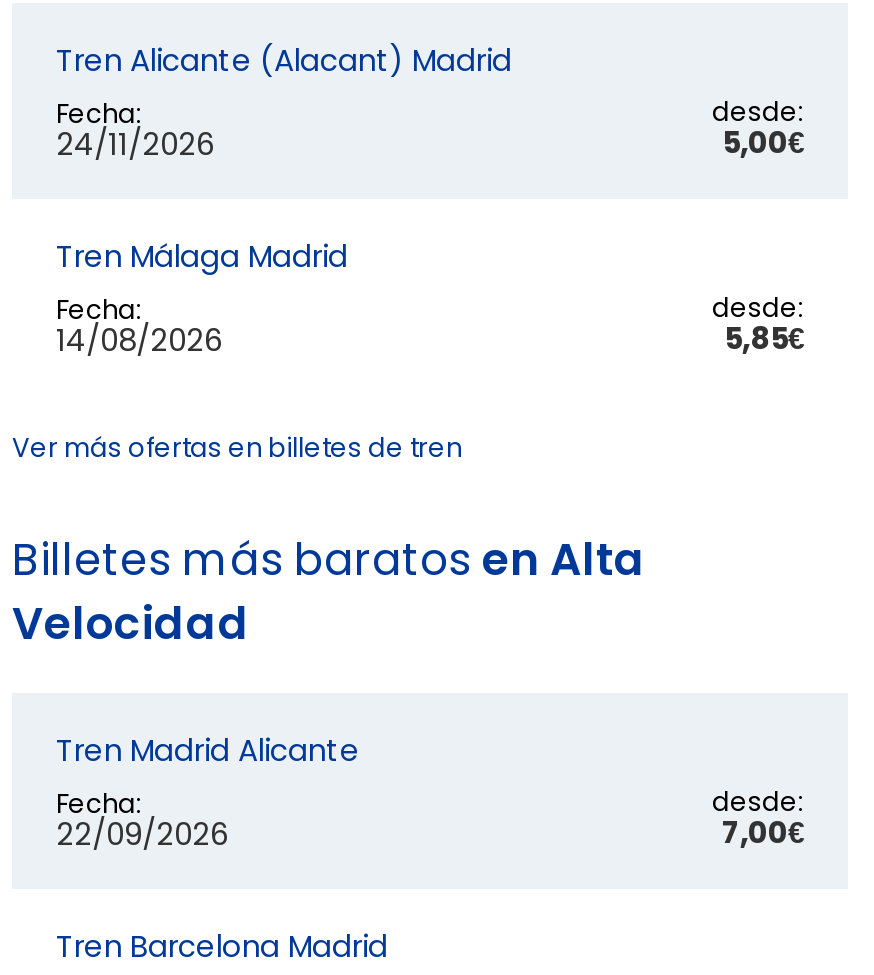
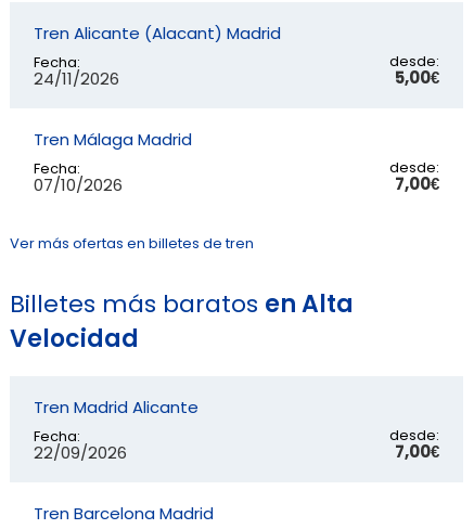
- 14/08/2026
+ 07/10/2026

- 5,85€
+ 7,00€
